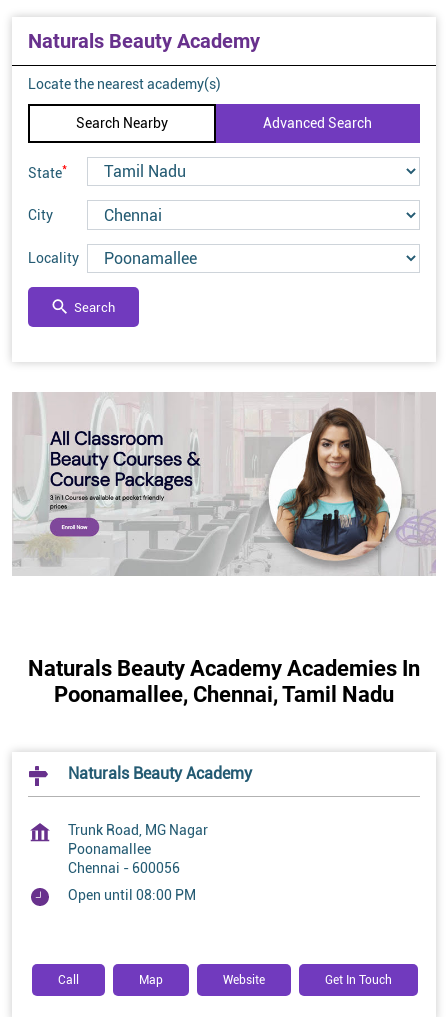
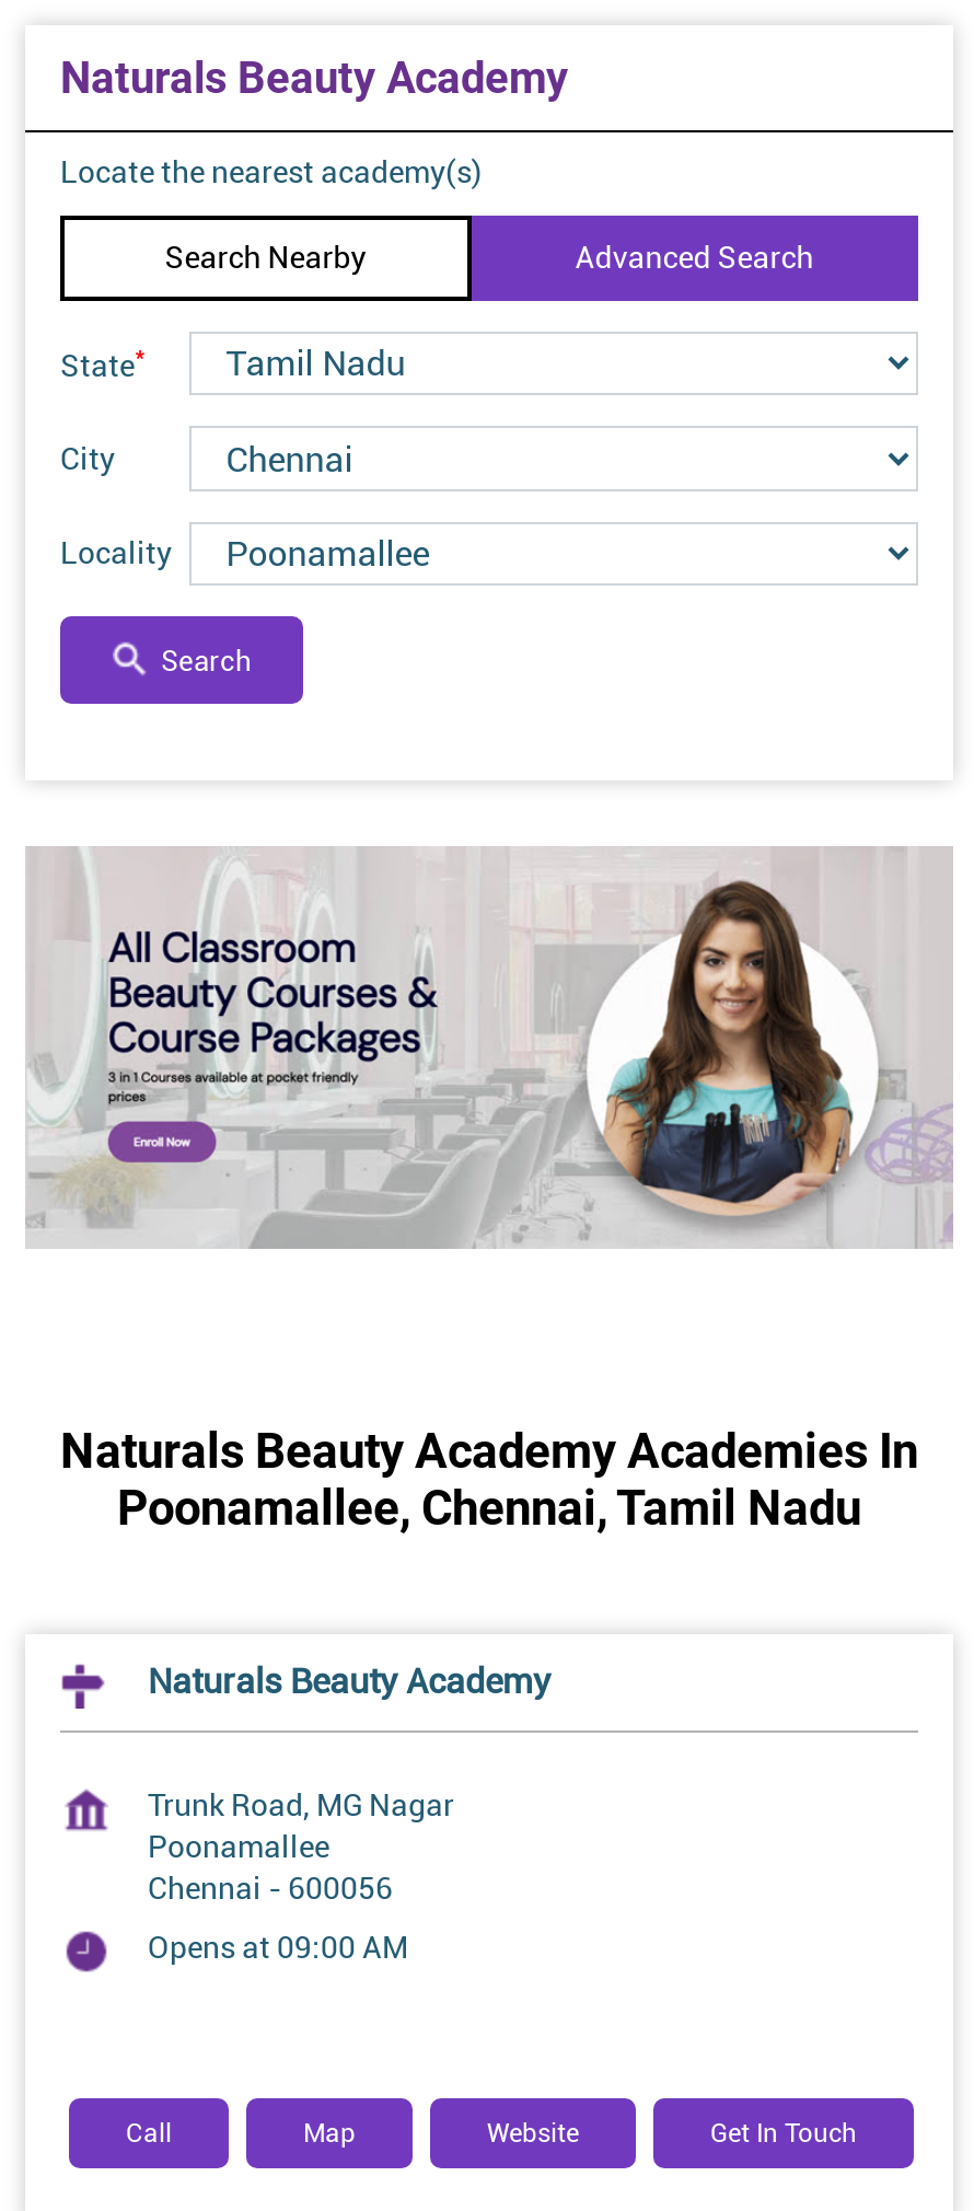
- Open until 08:00 PM
+ Opens at 09:00 AM
